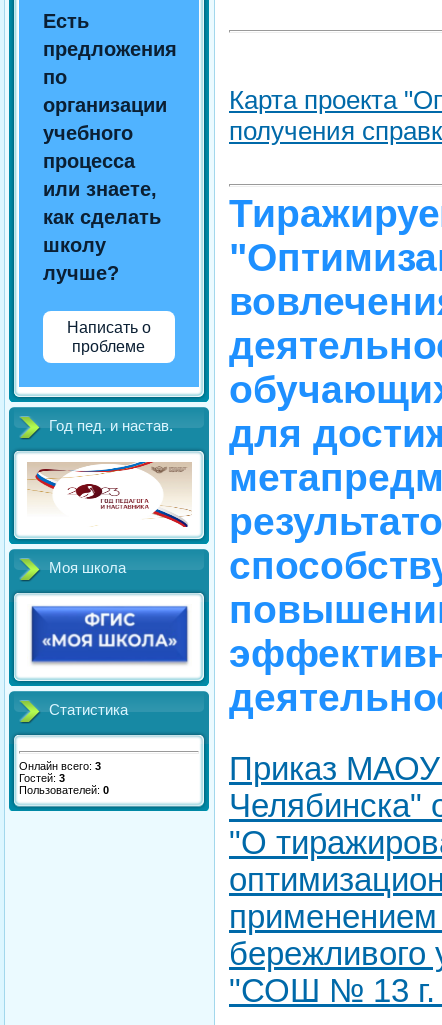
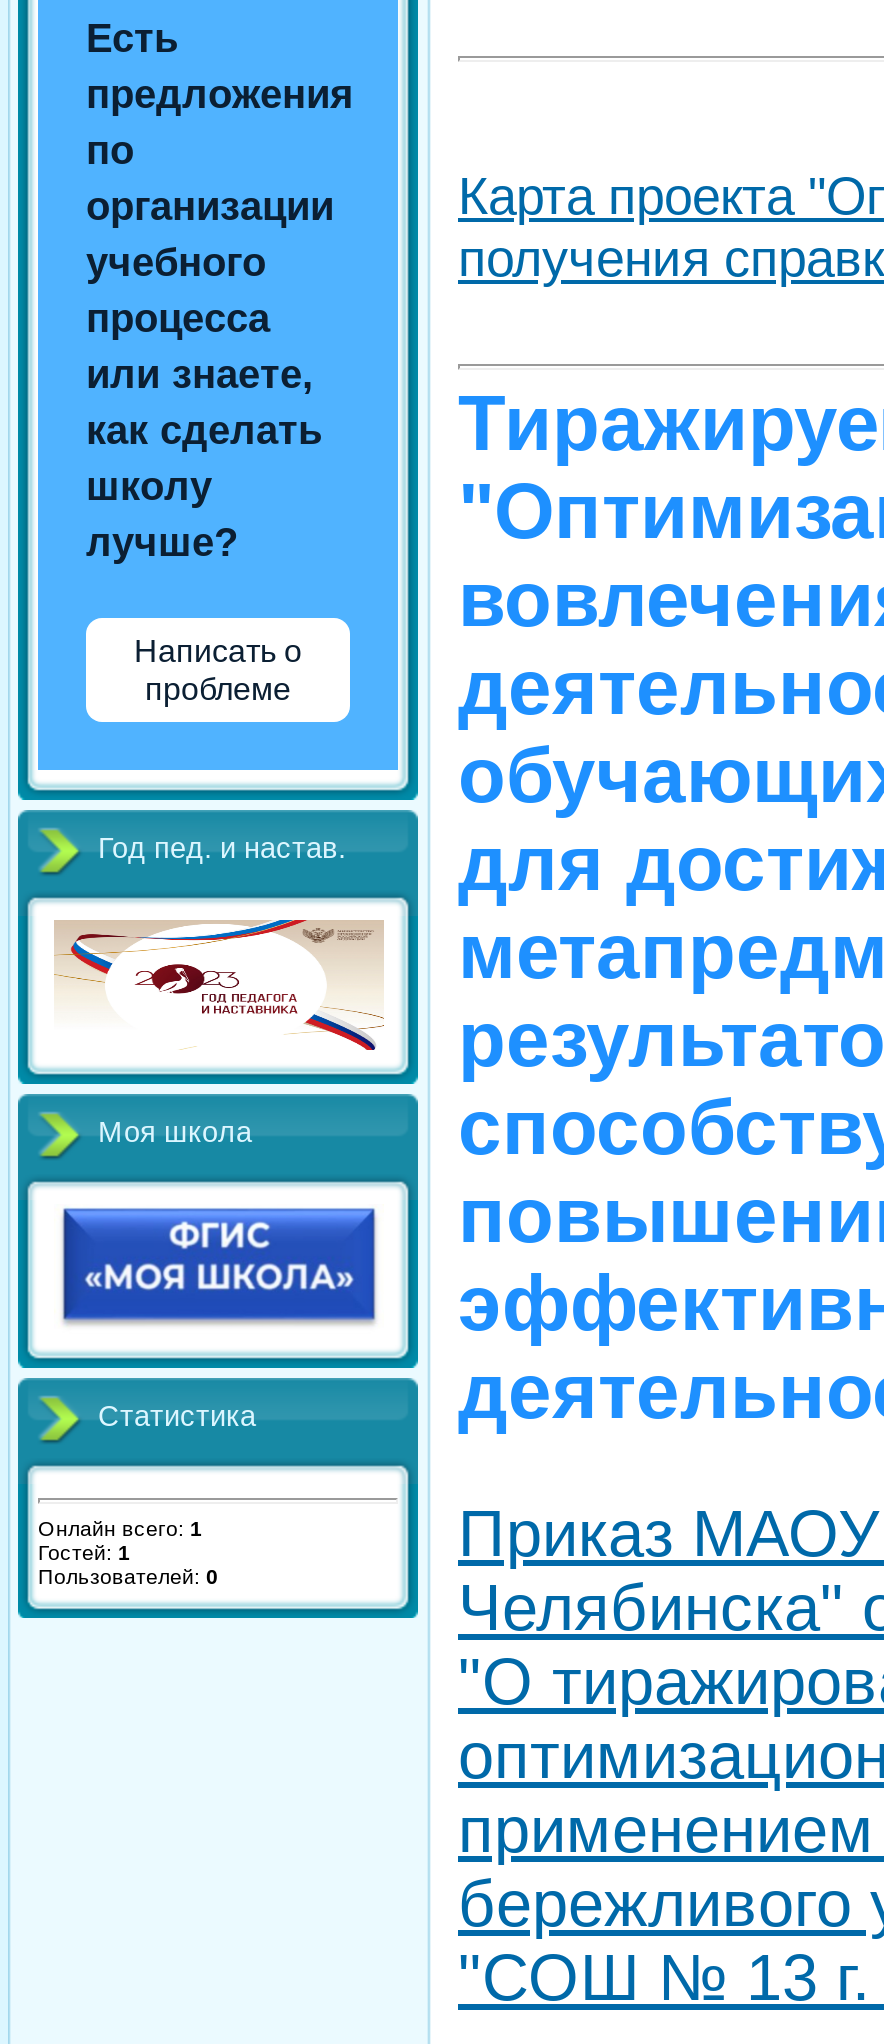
- Онлайн всего: 3
+ Онлайн всего: 1

- Гостей: 3
+ Гостей: 1
